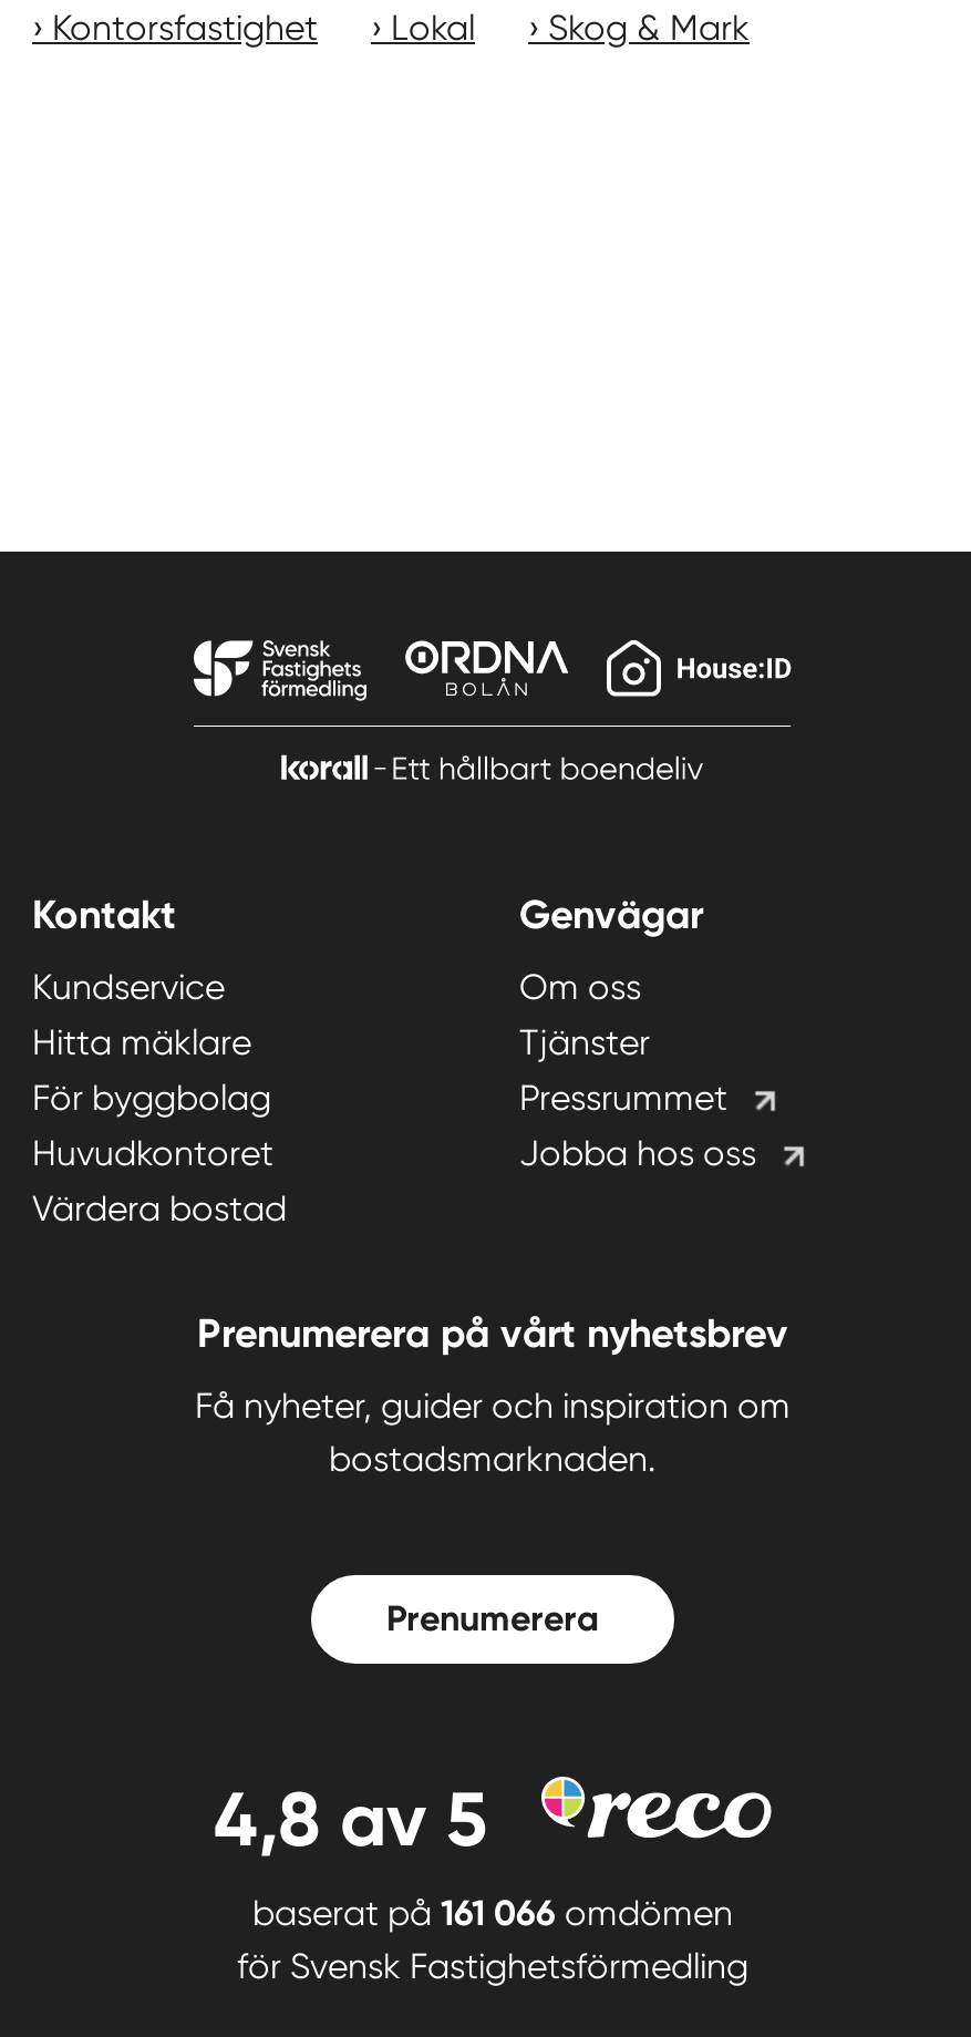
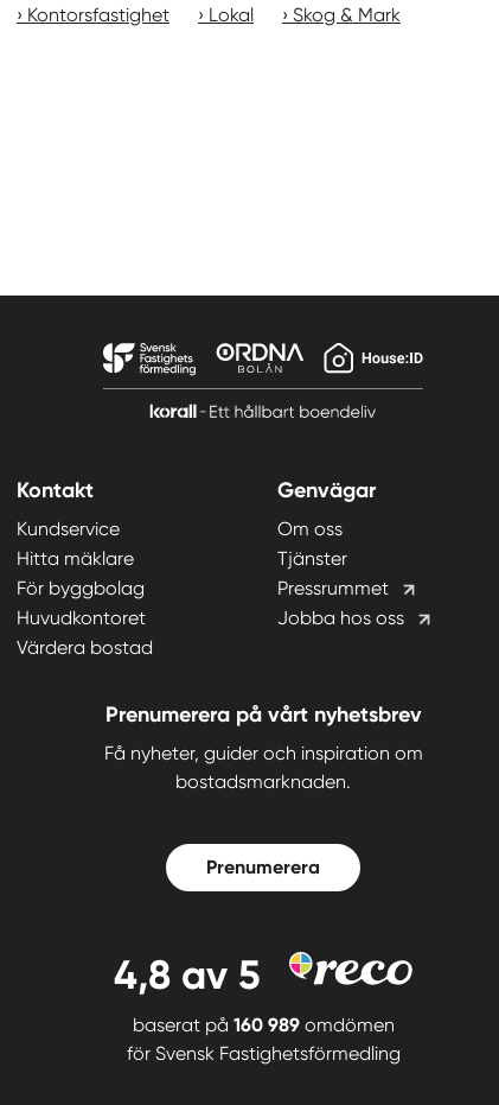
- baserat på 161 066 omdömen
+ baserat på 160 989 omdömen
